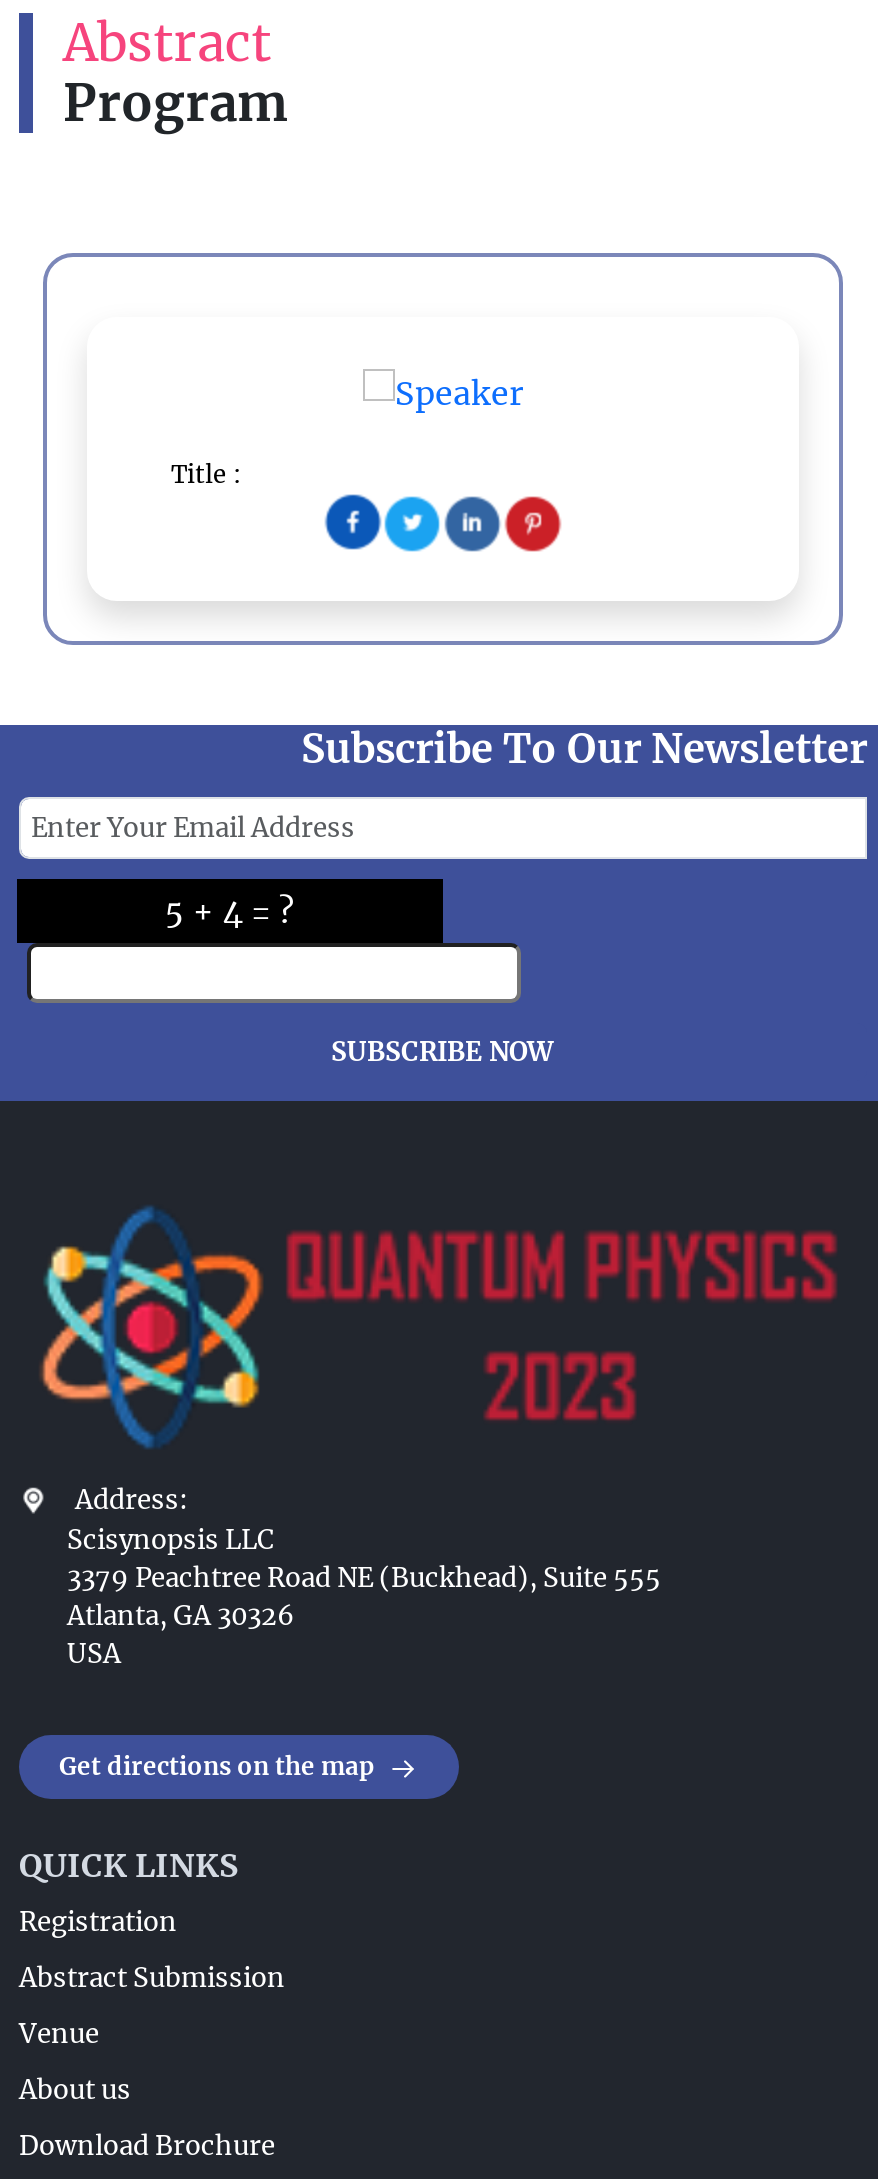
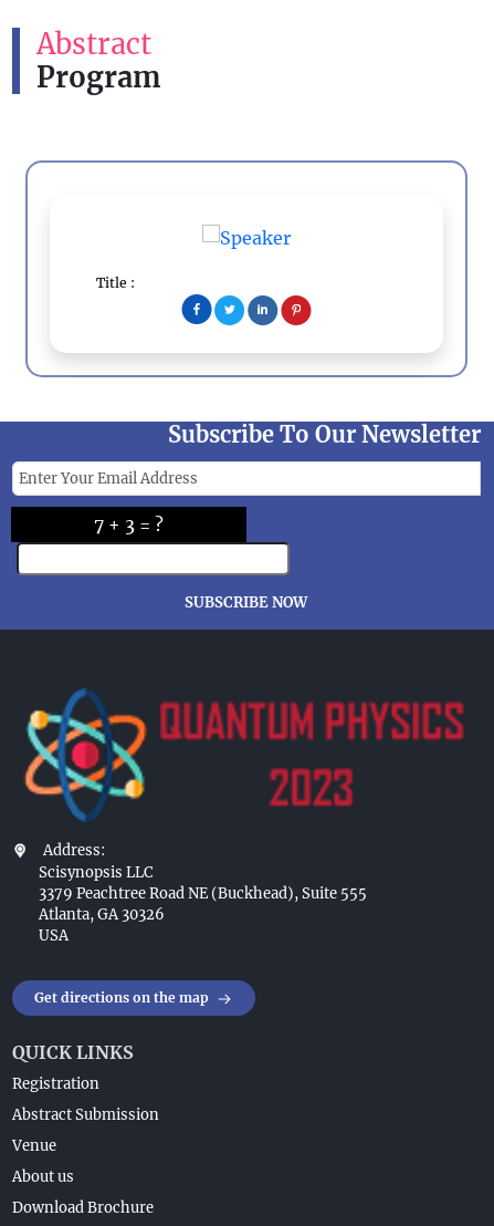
- 5 + 4 = ?
+ 7 + 3 = ?
